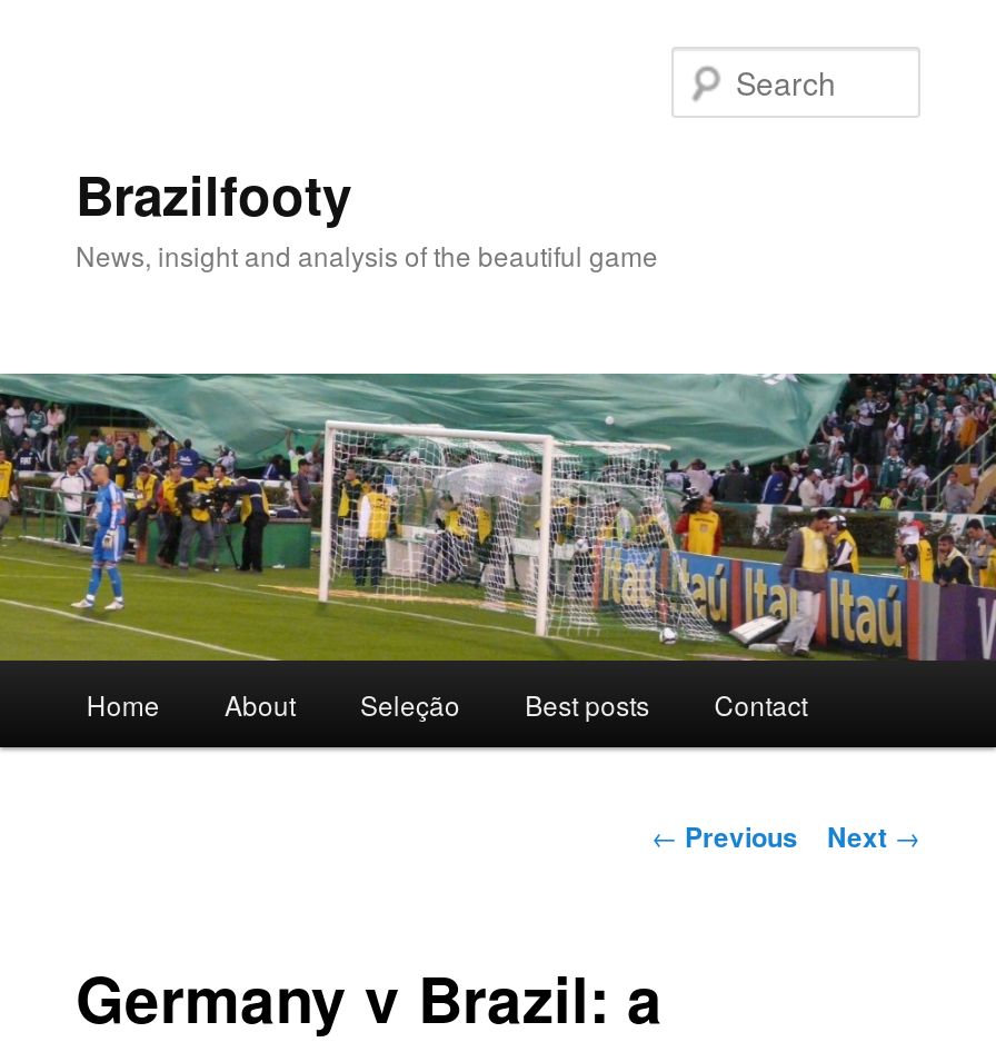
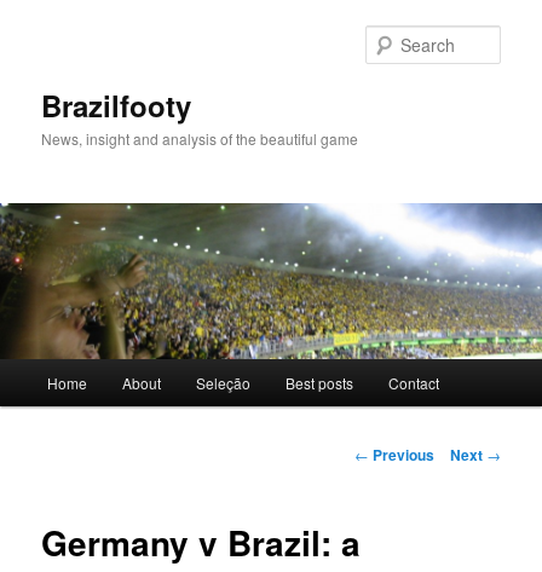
- [image]
+ [image]
